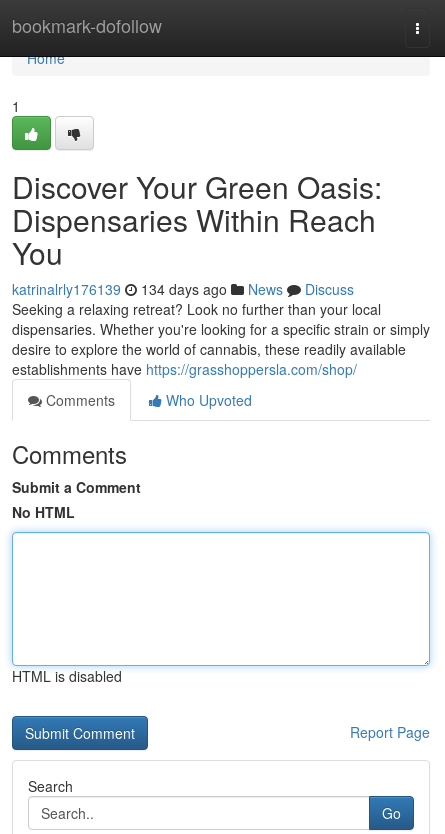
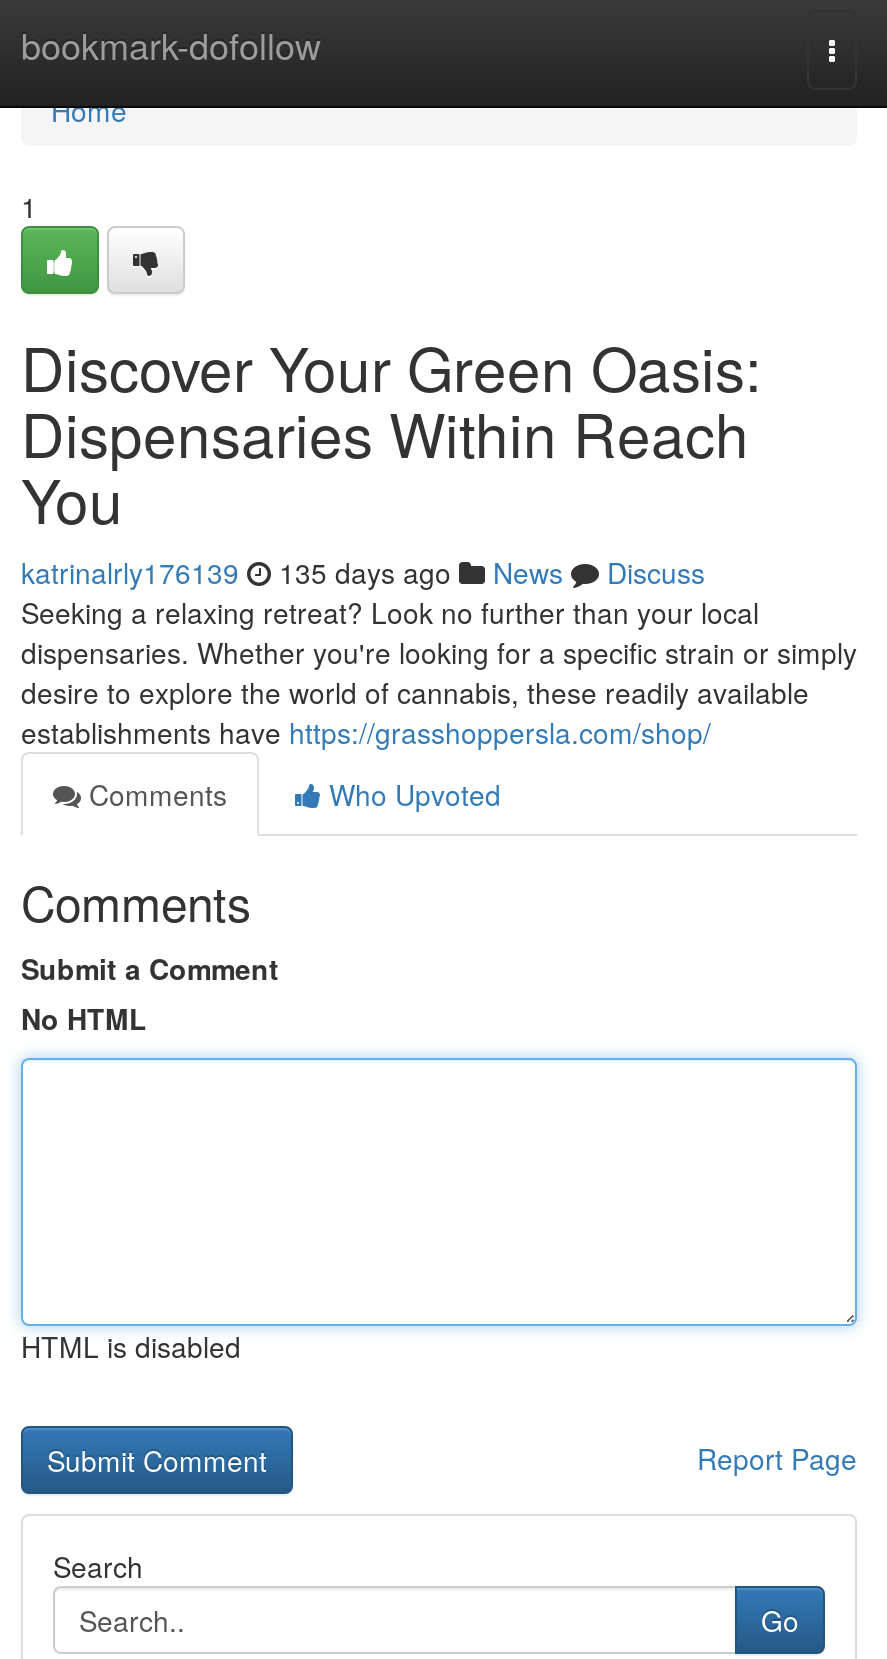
- katrinalrly176139 134 days ago News Discuss
+ katrinalrly176139 135 days ago News Discuss
